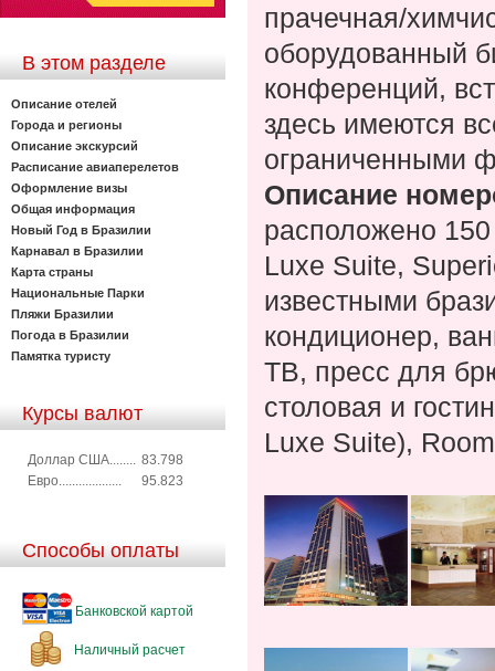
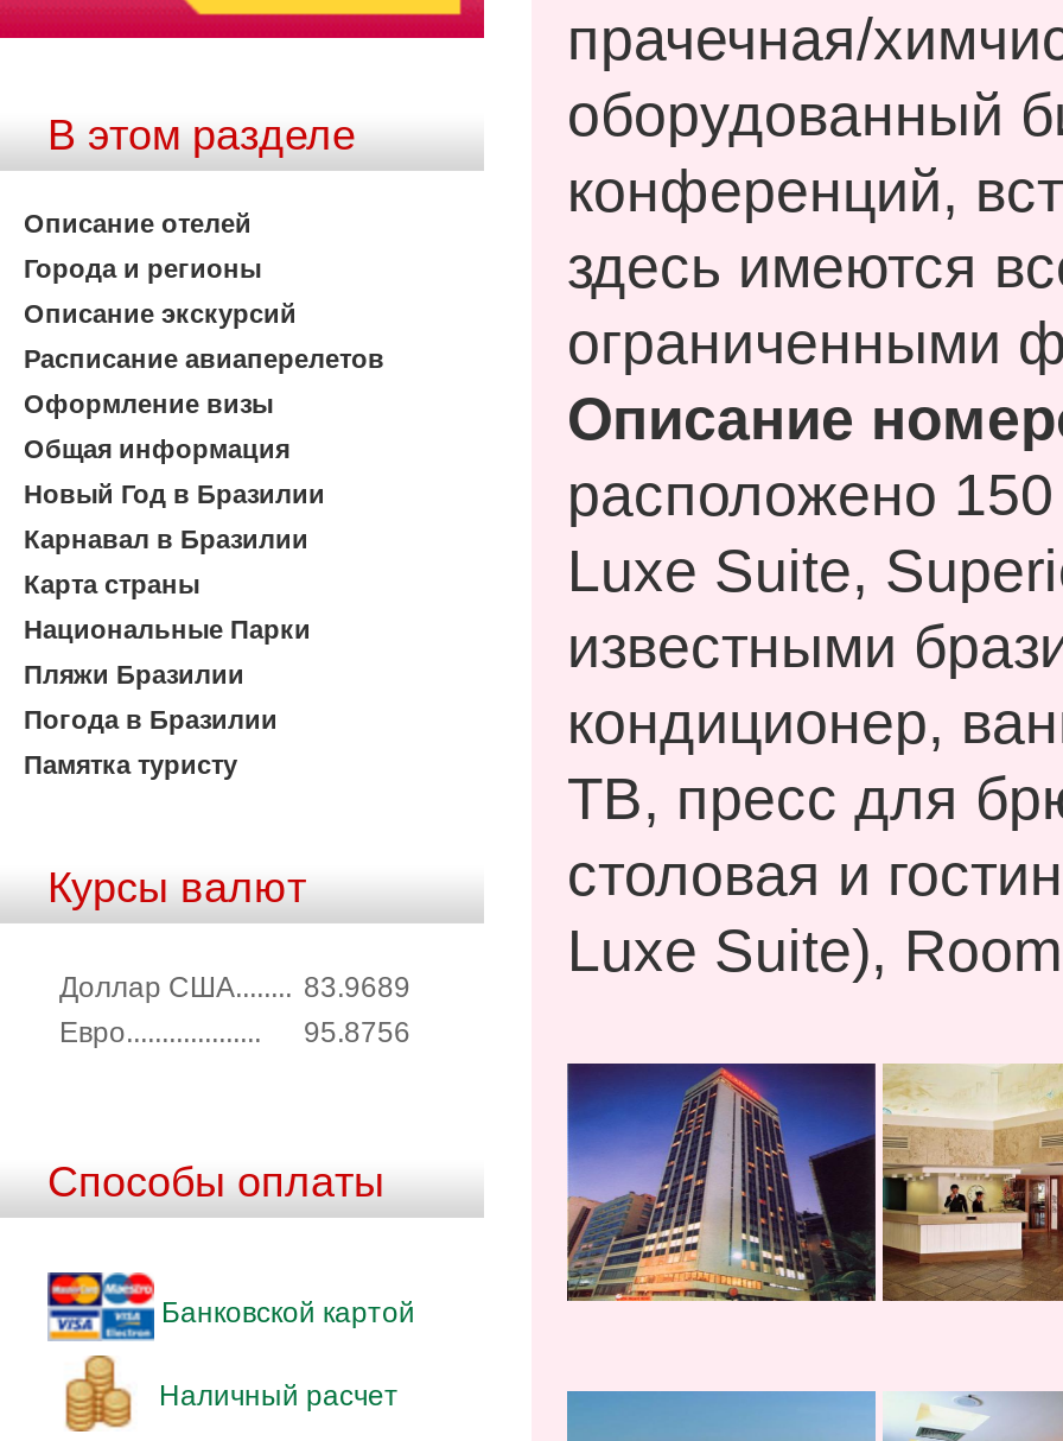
- Доллар США........ 83.798
+ Доллар США........ 83.9689

- Евро................... 95.823
+ Евро................... 95.8756
